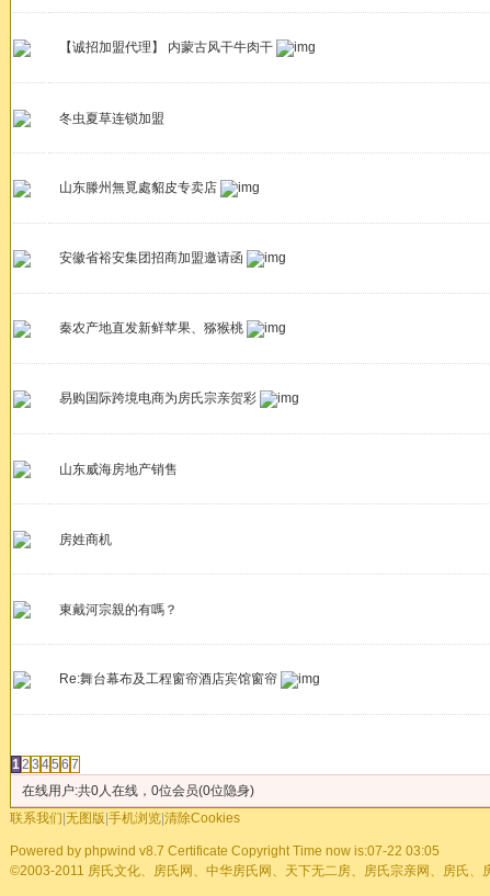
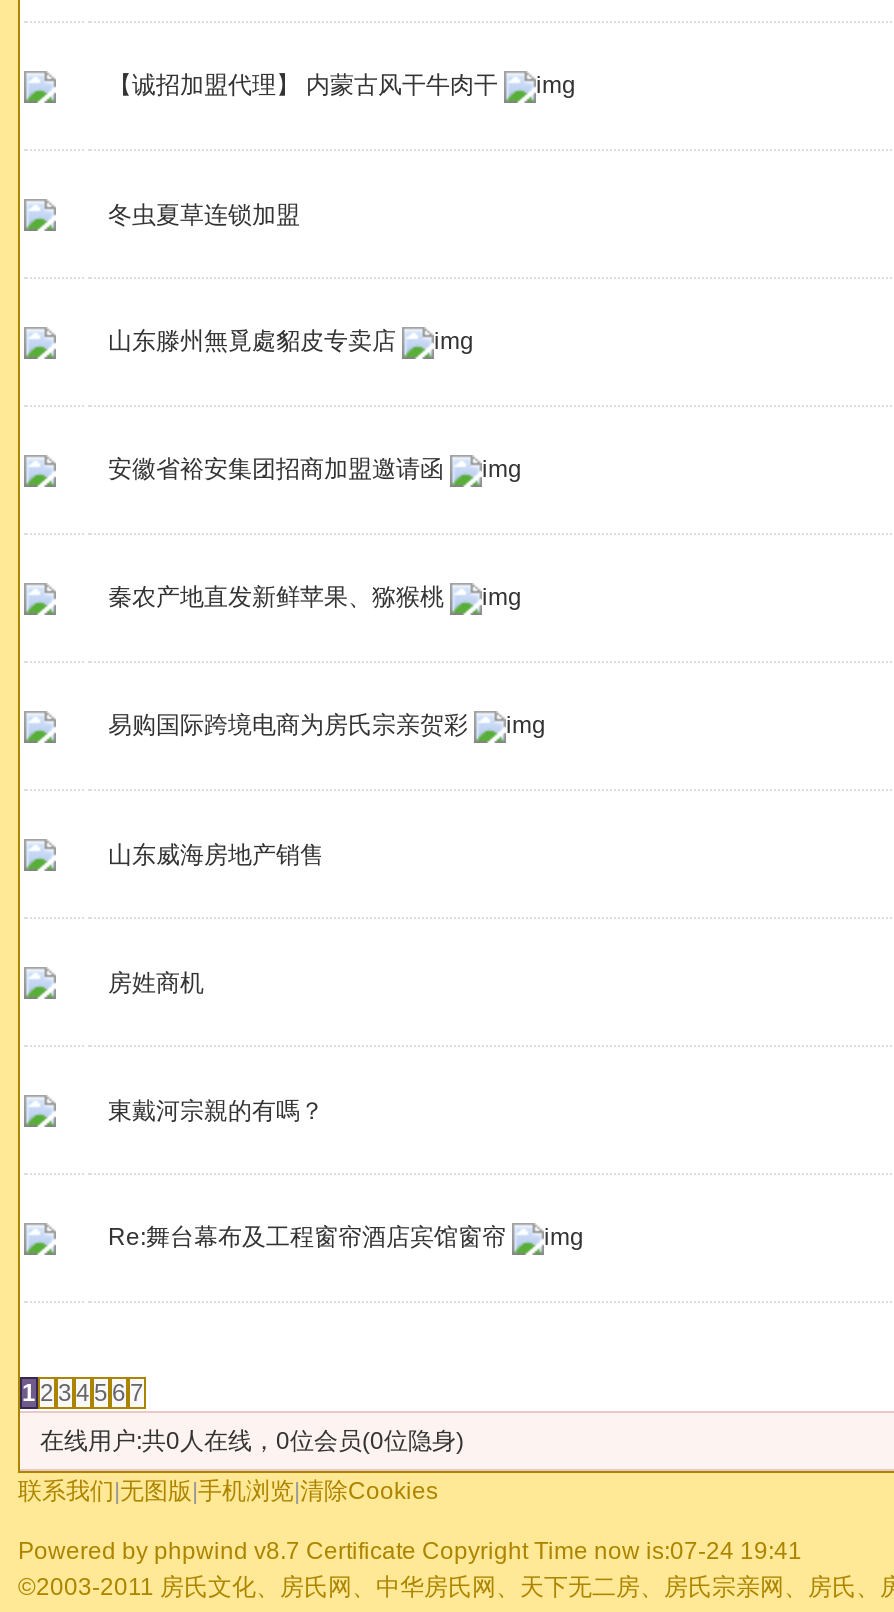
- Powered by phpwind v8.7 Certificate Copyright Time now is:07-22 03:05
+ Powered by phpwind v8.7 Certificate Copyright Time now is:07-24 19:41
